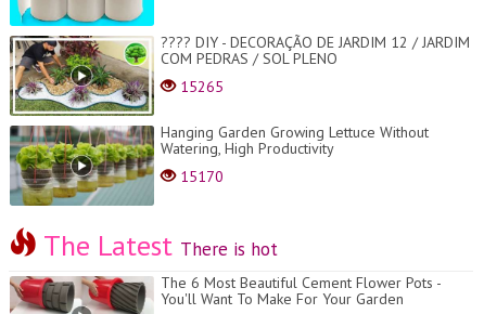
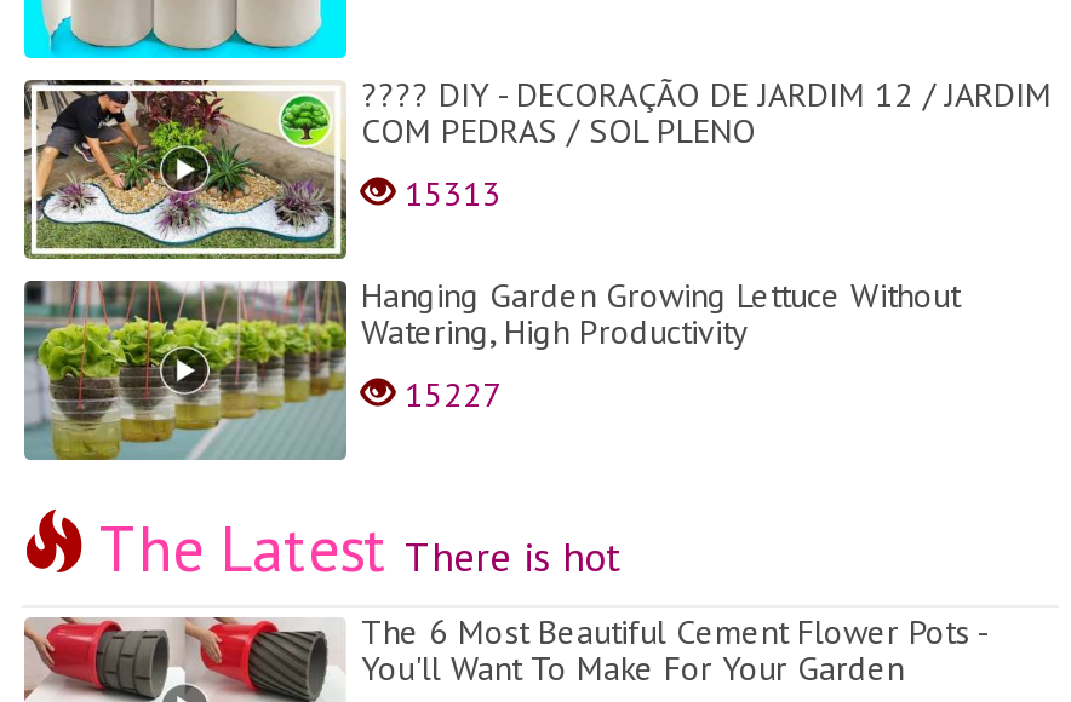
- 15265
+ 15313

- 15170
+ 15227
